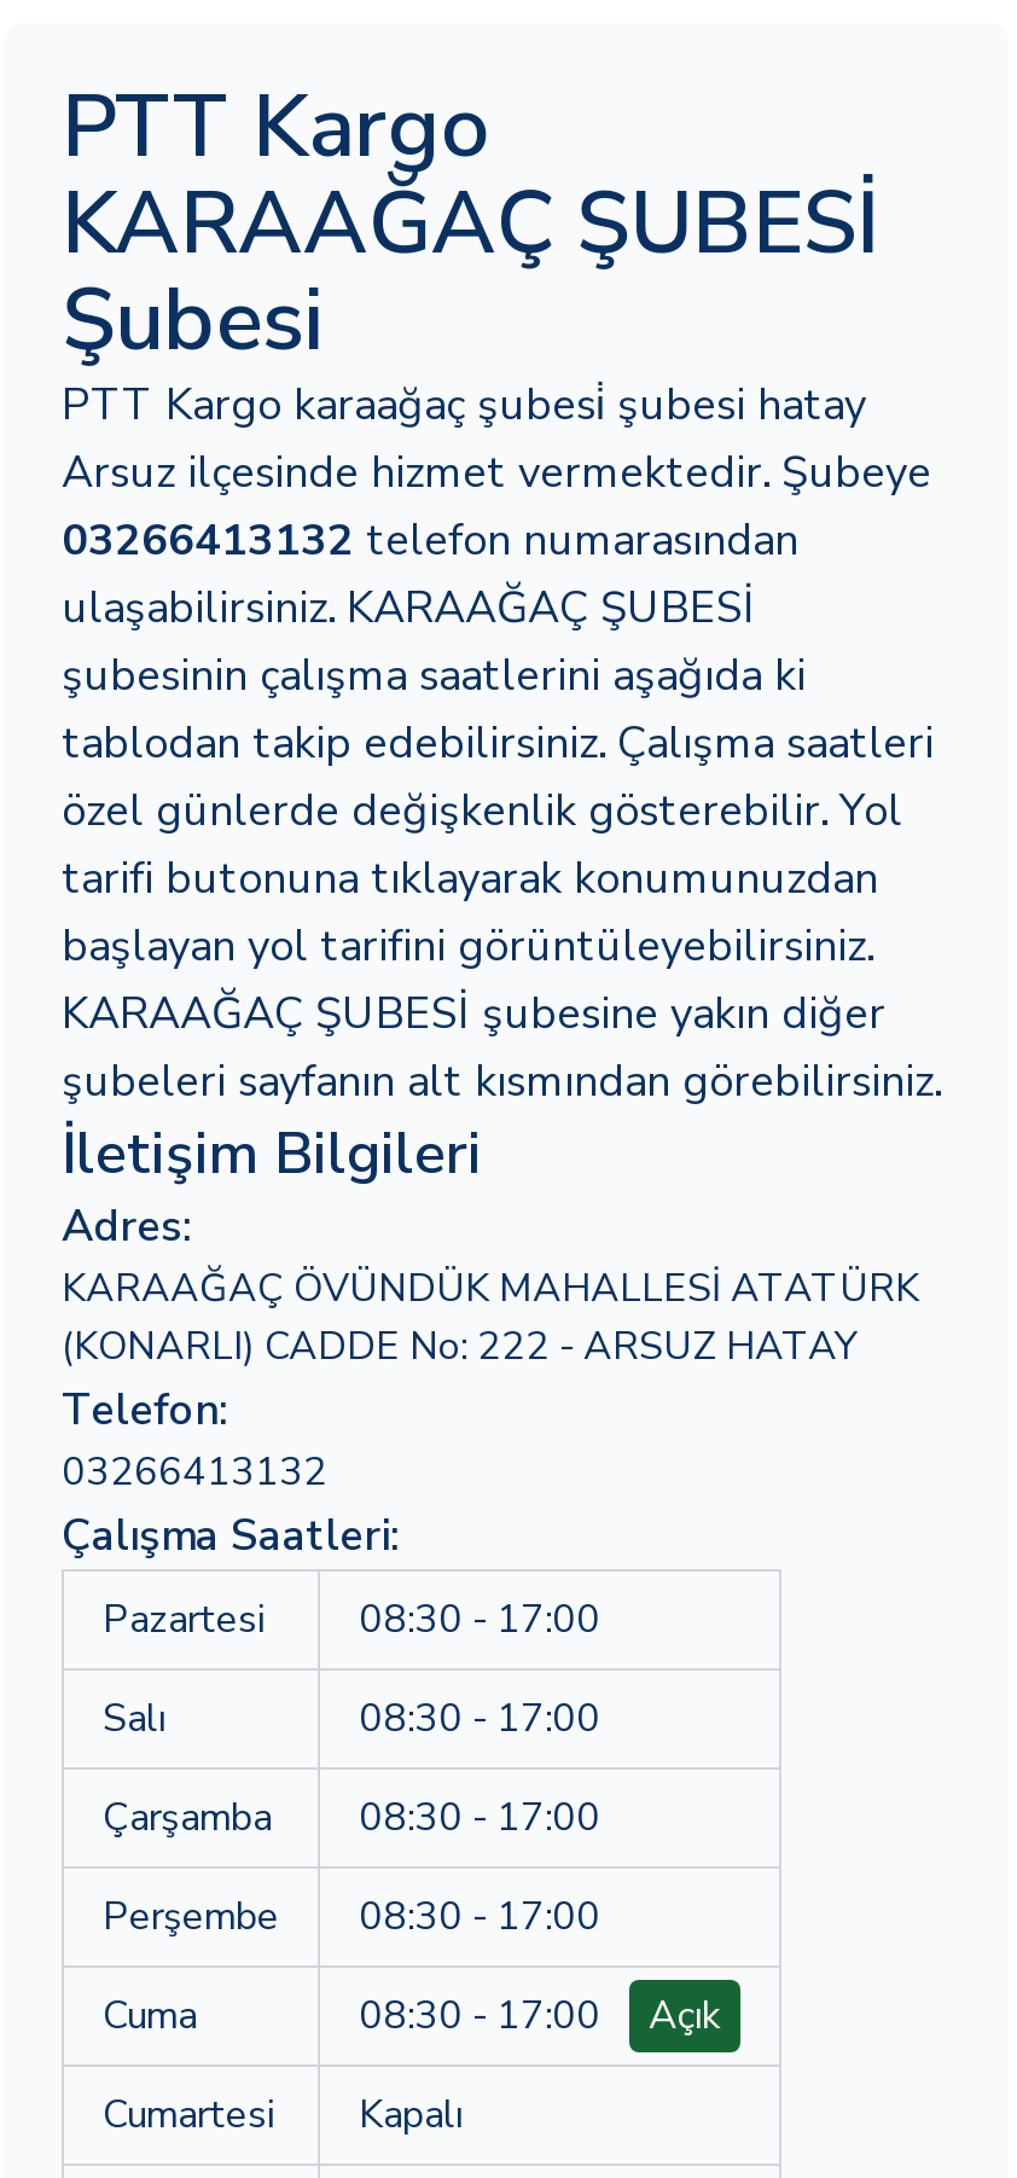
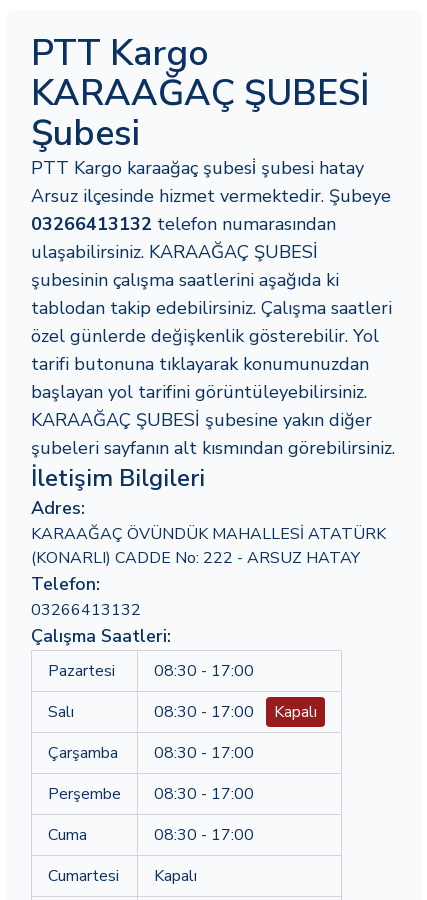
+ Kapalı

- Açık
